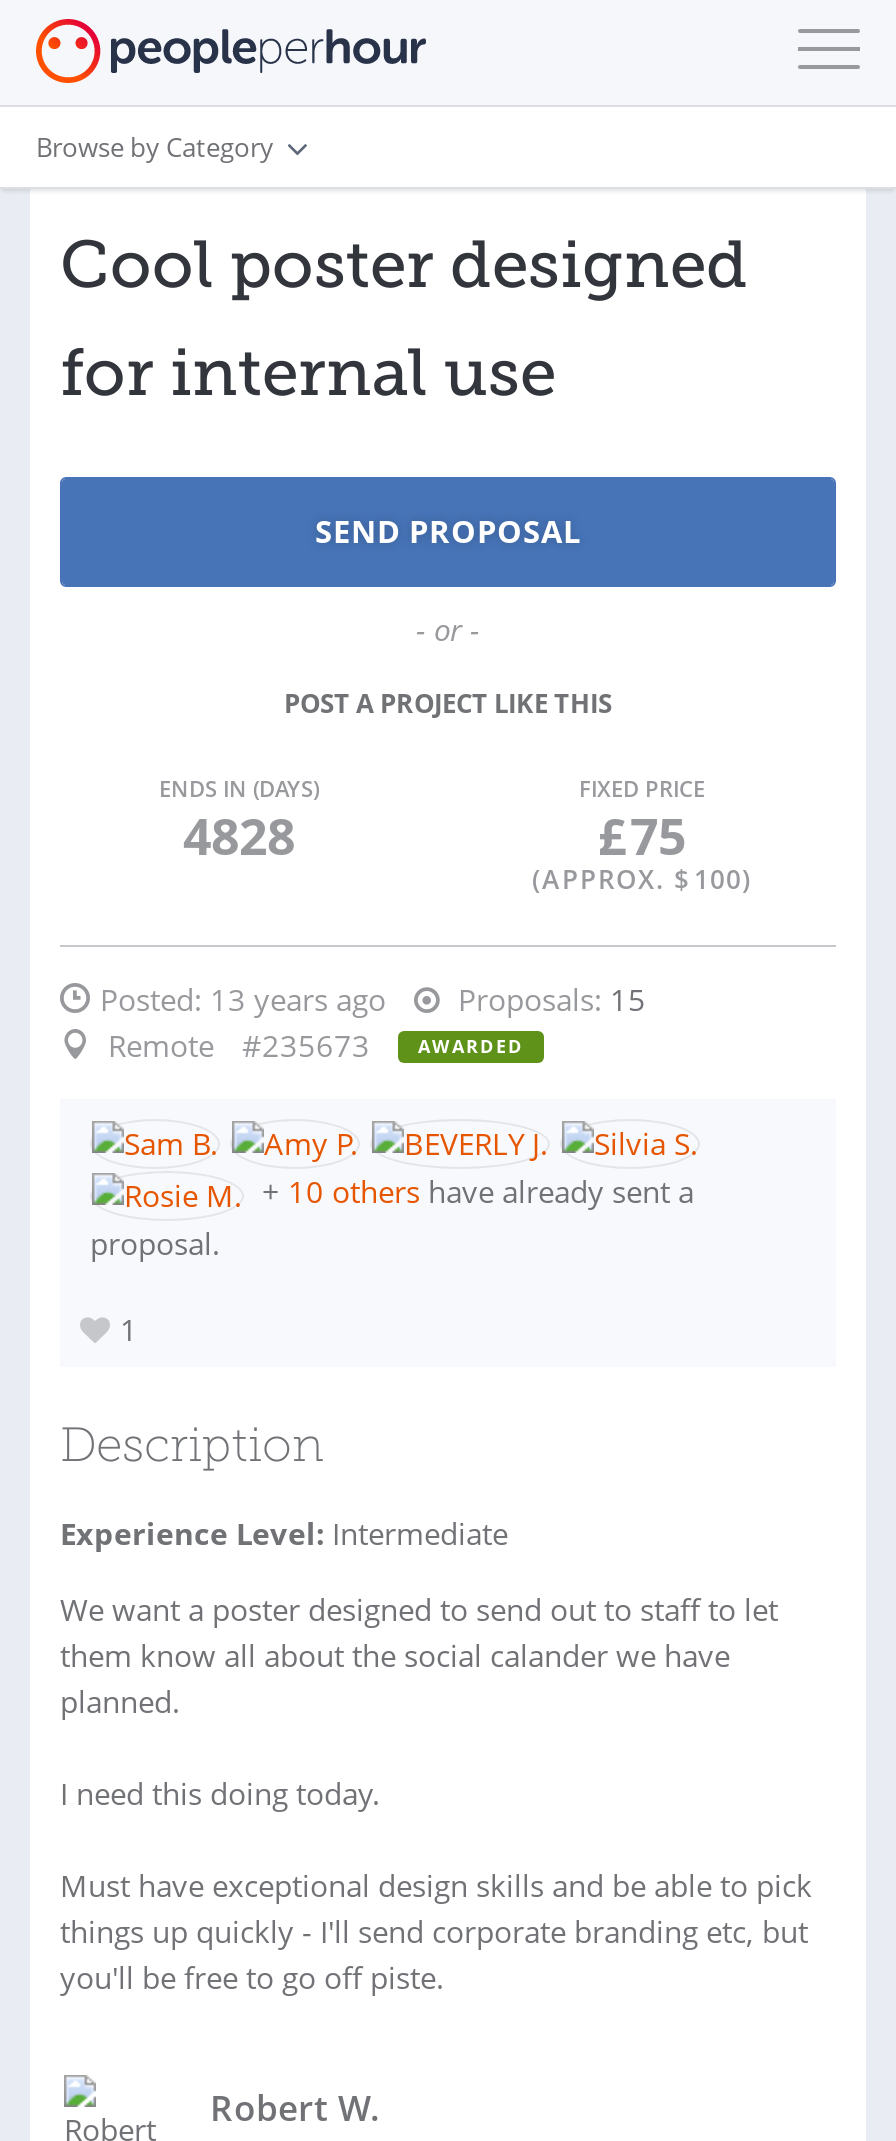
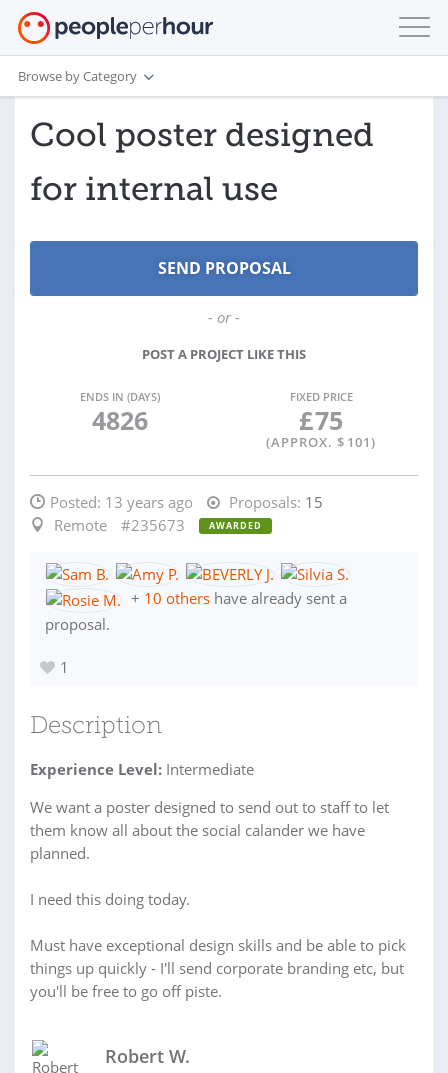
- 4828
+ 4826

- (APPROX. $ 100)
+ (APPROX. $ 101)
